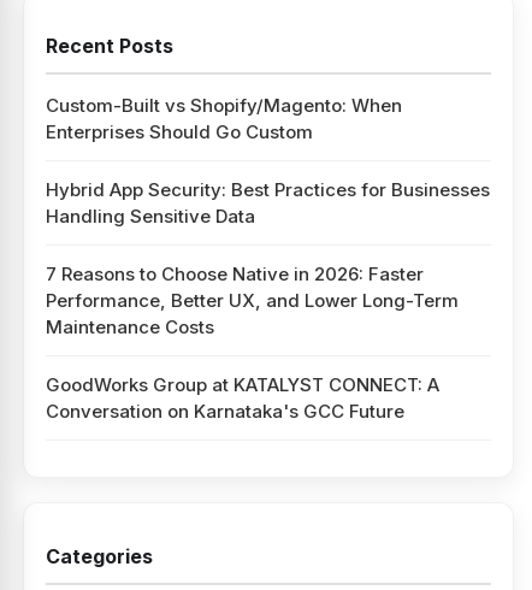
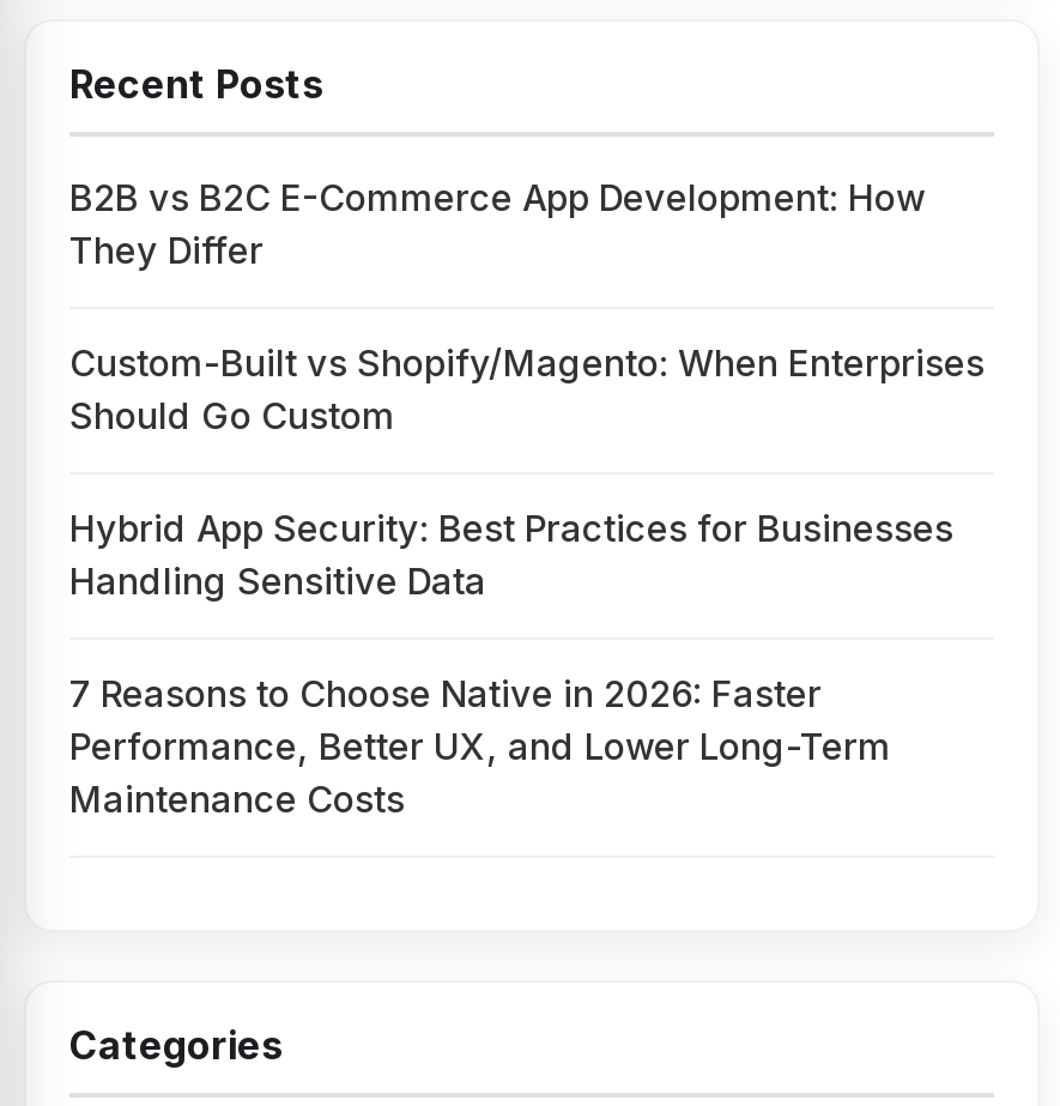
- Custom-Built vs Shopify/Magento: When
- Enterprises Should Go Custom
+ B2B vs B2C E-Commerce App Development: How
+ They Differ
+ Custom-Built vs Shopify/Magento: When Enterprises
+ Should Go Custom

moved down: Hybrid App Security: Best Practices for Businesses | Handling Sensitive Data | 7 Reasons to Choose Native in 2026: Faster | Performance, Better UX, and Lower Long-Term | Maintenance Costs

- GoodWorks Group at KATALYST CONNECT: A
- Conversation on Karnataka's GCC Future
